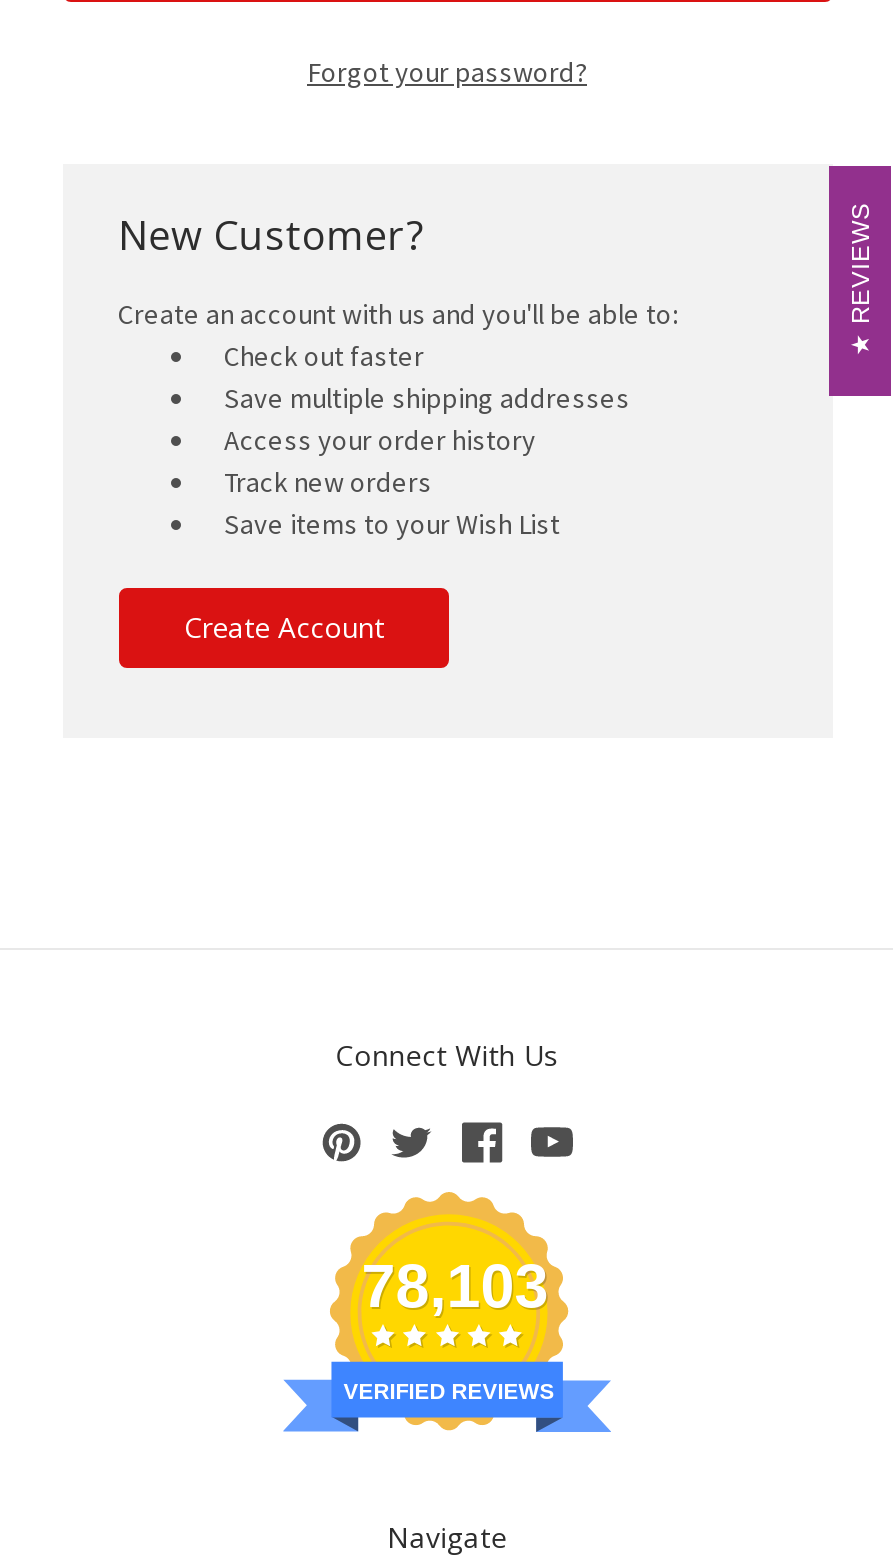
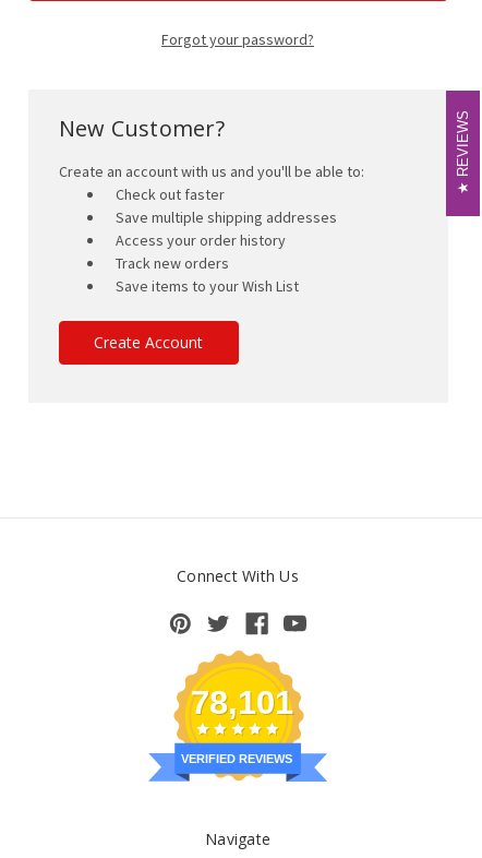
- 78,103
+ 78,101
